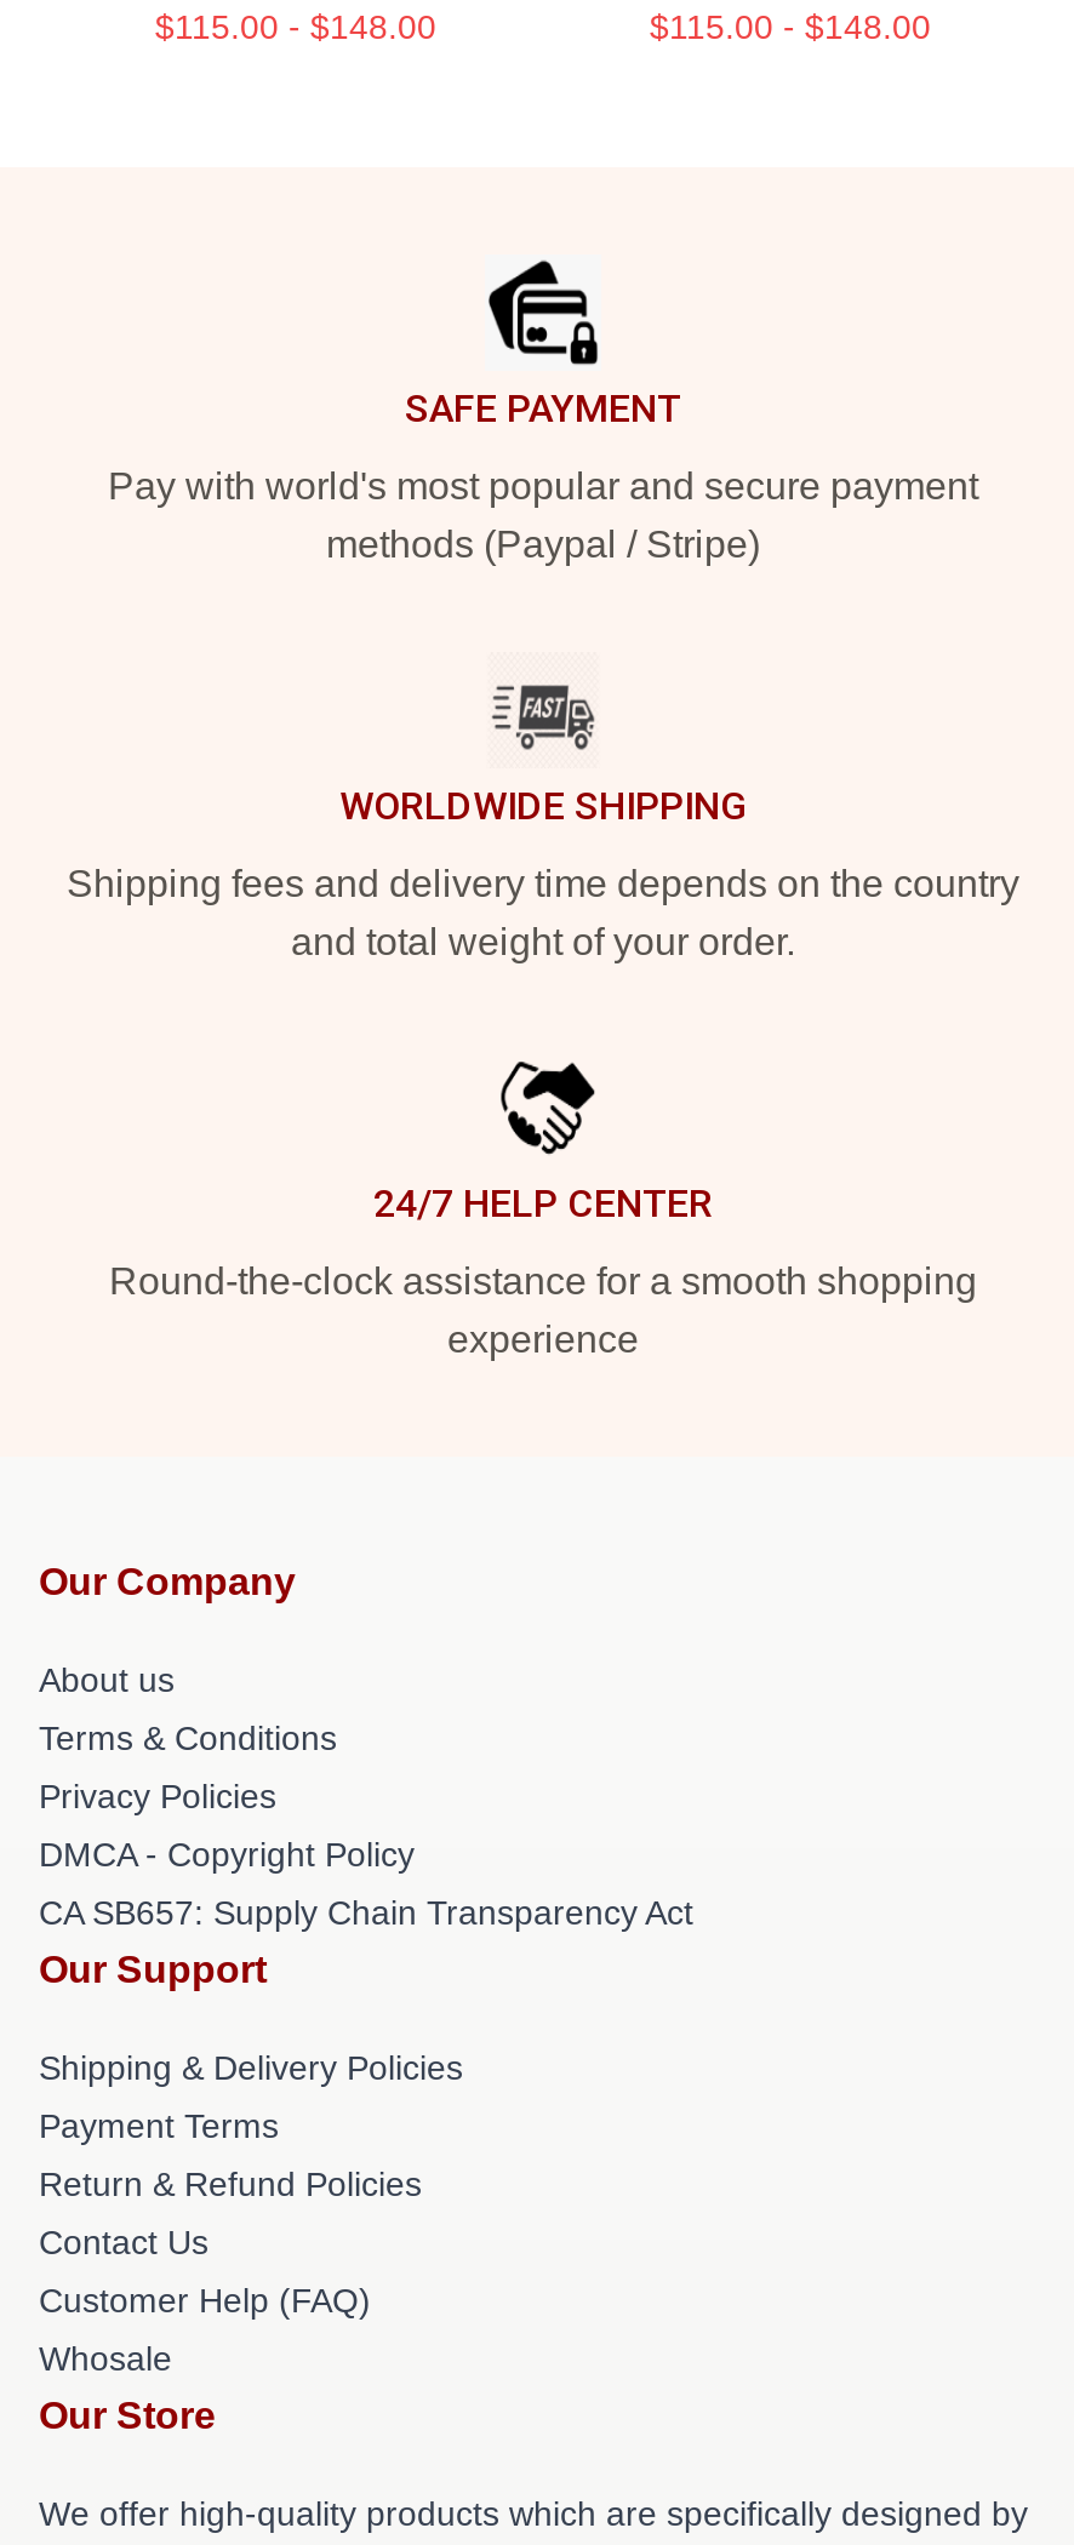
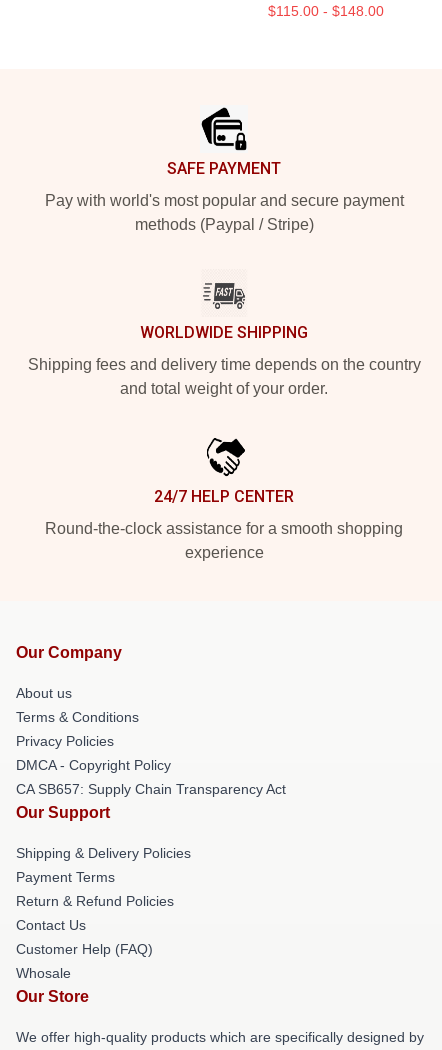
- $115.00 - $148.00
